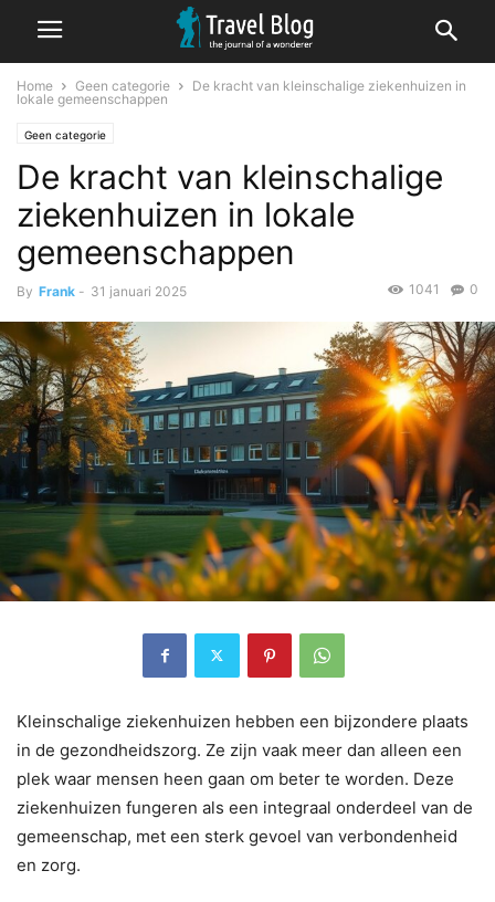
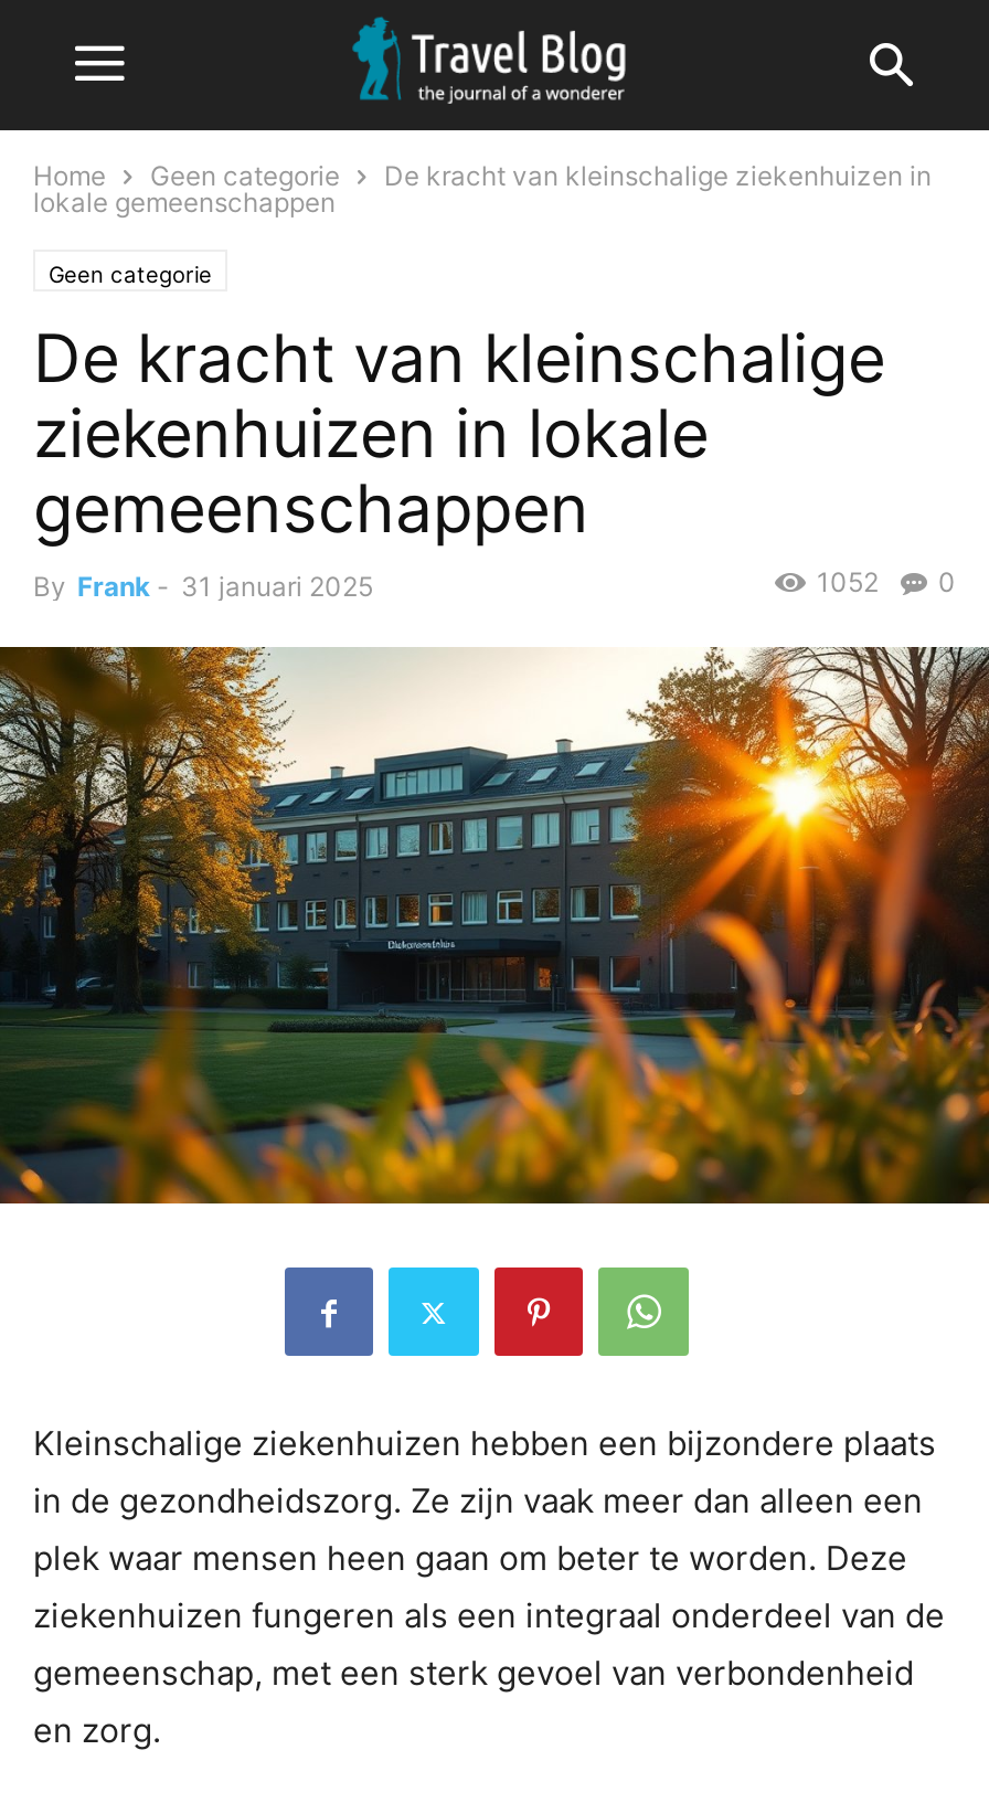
- 1041 0
+ 1052 0
